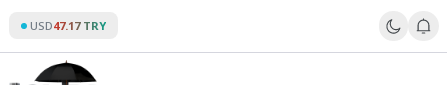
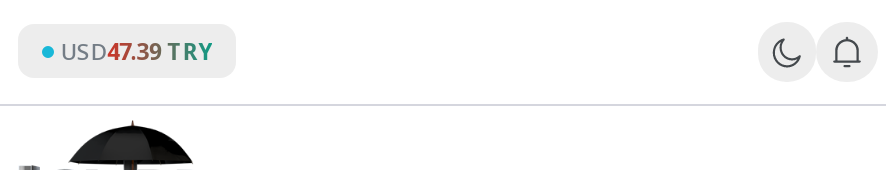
- USD47.17 TRY
+ USD47.39 TRY
